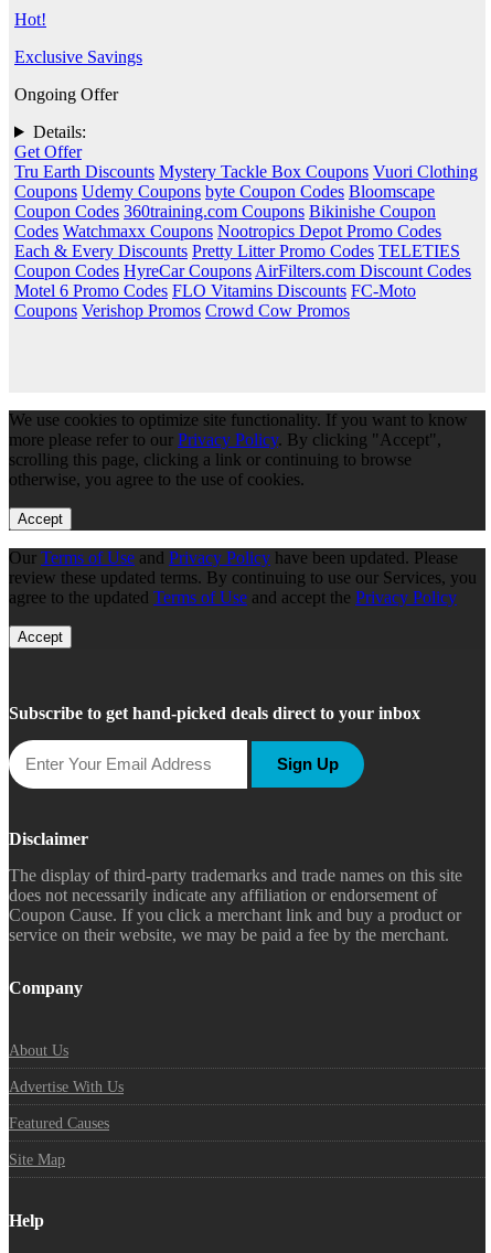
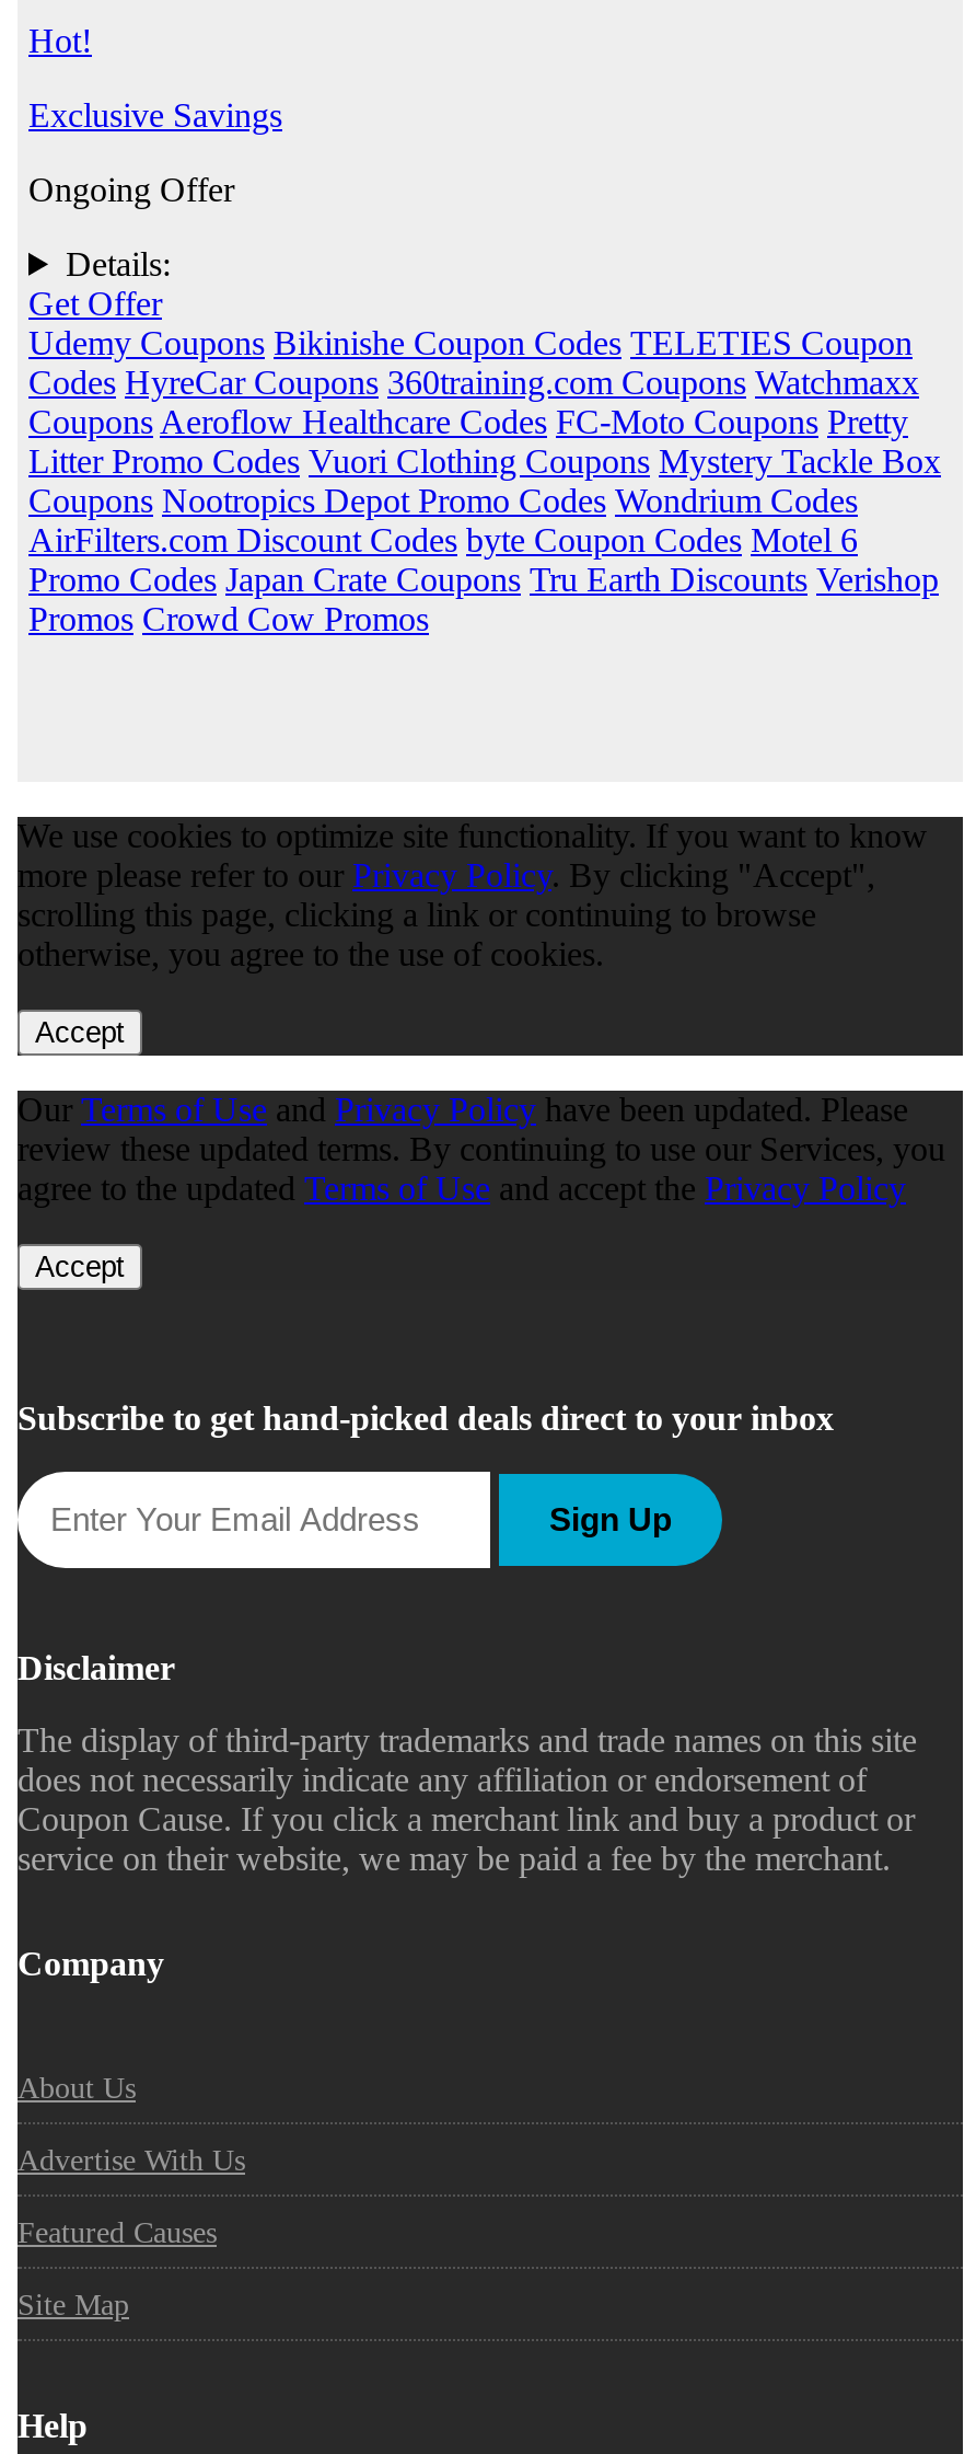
- Tru Earth Discounts Mystery Tackle Box Coupons Vuori Clothing
- Coupons Udemy Coupons byte Coupon Codes Bloomscape
- Coupon Codes 360training.com Coupons Bikinishe Coupon
- Codes Watchmaxx Coupons Nootropics Depot Promo Codes
- Each & Every Discounts Pretty Litter Promo Codes TELETIES
- Coupon Codes HyreCar Coupons AirFilters.com Discount Codes
- Motel 6 Promo Codes FLO Vitamins Discounts FC-Moto
- Coupons Verishop Promos Crowd Cow Promos
+ Udemy Coupons Bikinishe Coupon Codes TELETIES Coupon
+ Codes HyreCar Coupons 360training.com Coupons Watchmaxx
+ Coupons Aeroflow Healthcare Codes FC-Moto Coupons Pretty
+ Litter Promo Codes Vuori Clothing Coupons Mystery Tackle Box
+ Coupons Nootropics Depot Promo Codes Wondrium Codes
+ AirFilters.com Discount Codes byte Coupon Codes Motel 6
+ Promo Codes Japan Crate Coupons Tru Earth Discounts Verishop
+ Promos Crowd Cow Promos
